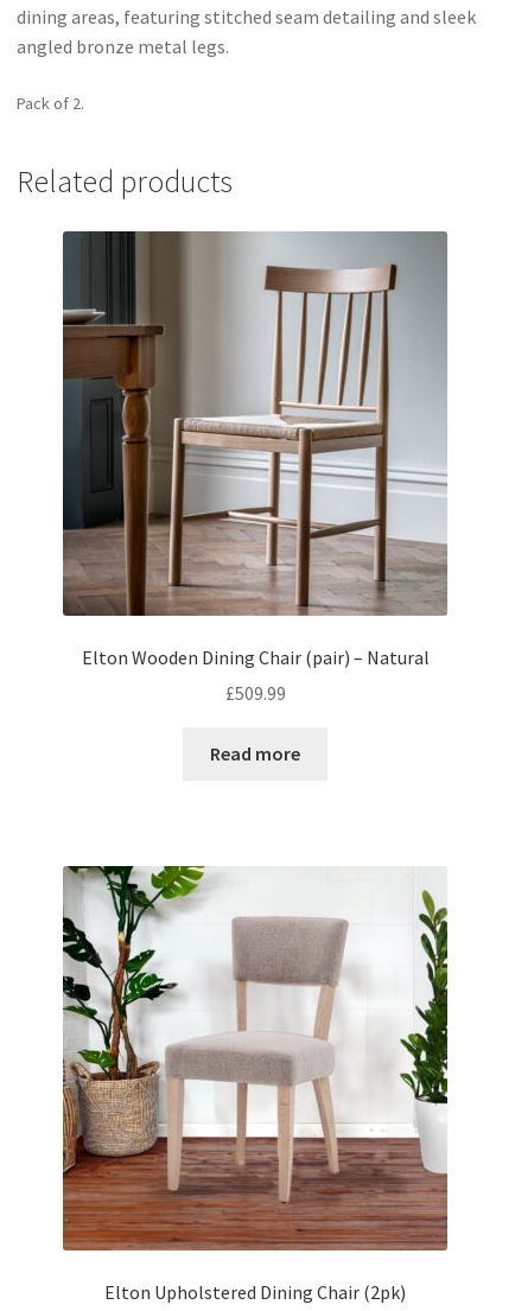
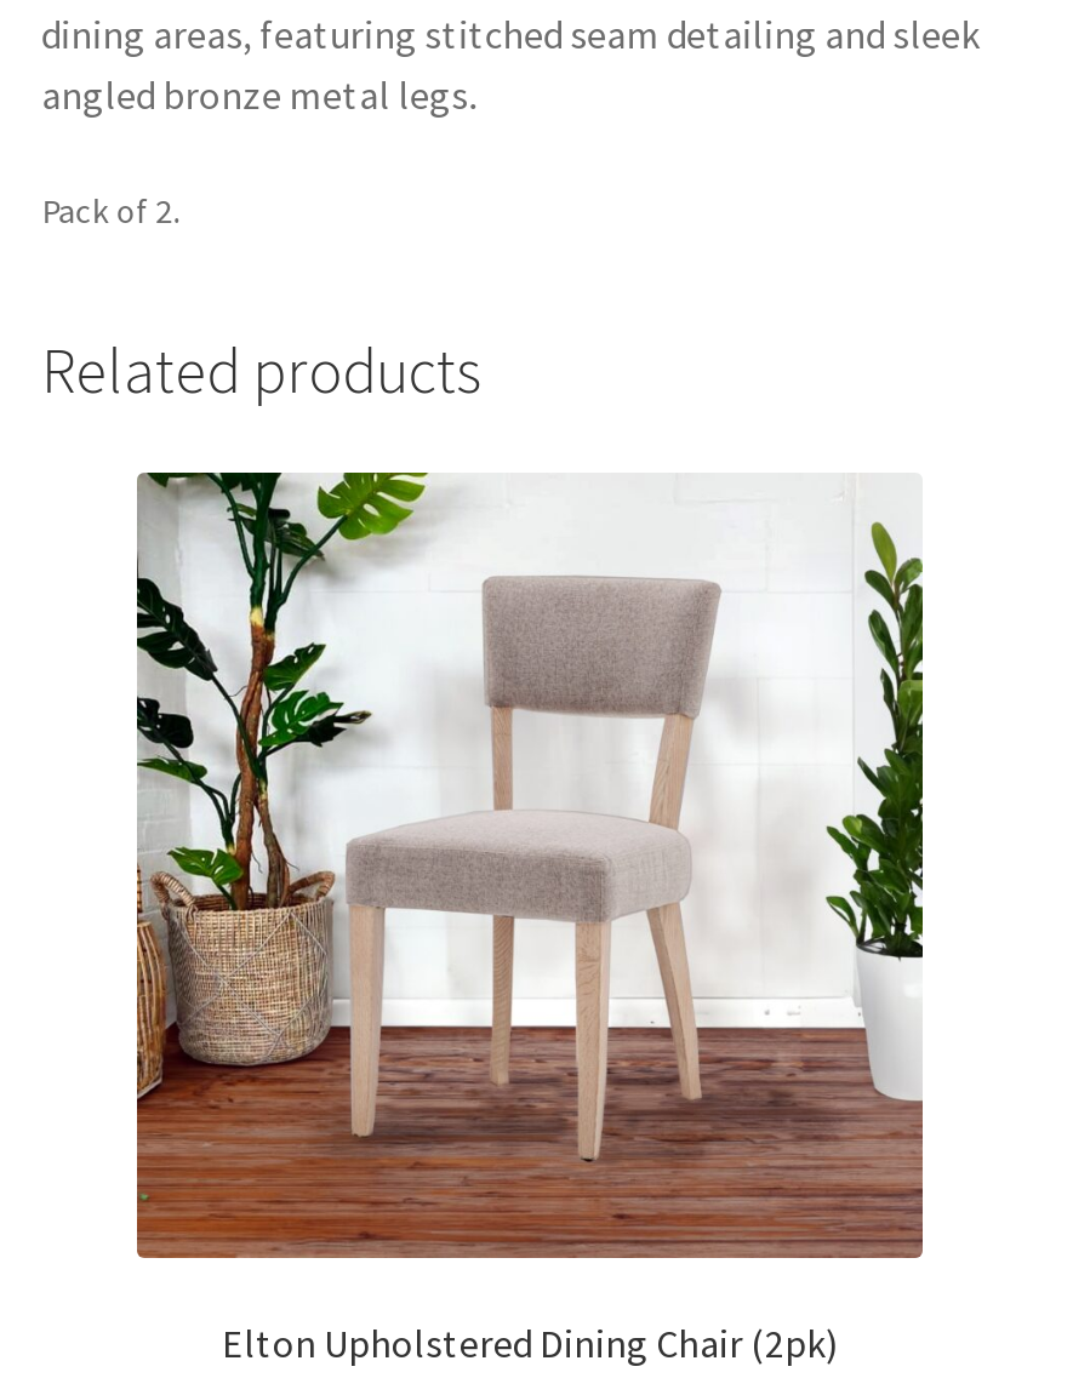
- [image]
- Elton Wooden Dining Chair (pair) – Natural
- £509.99
- Read more
